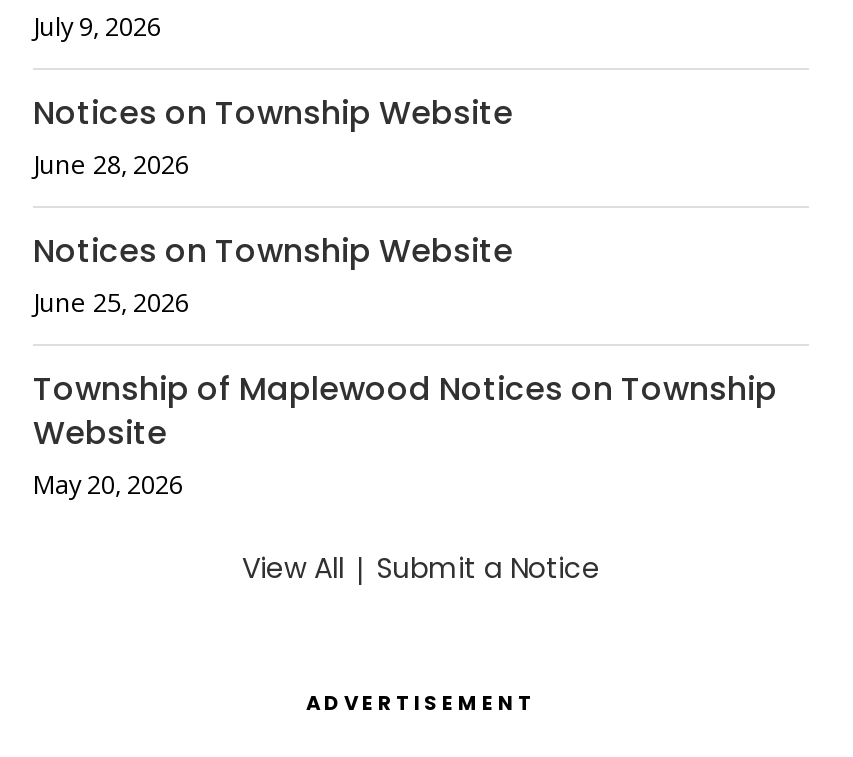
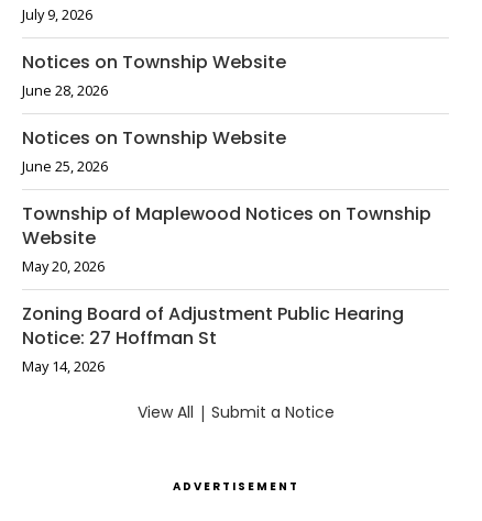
+ Zoning Board of Adjustment Public Hearing
+ Notice: 27 Hoffman St
+ May 14, 2026
